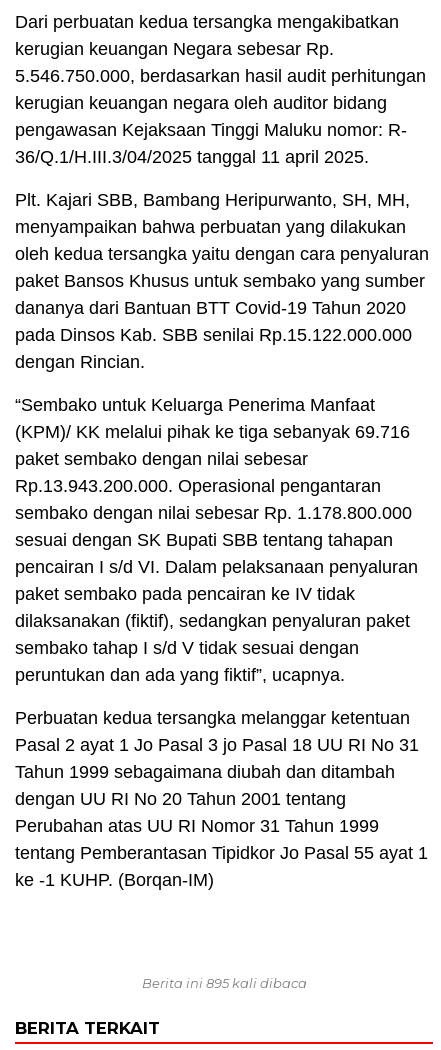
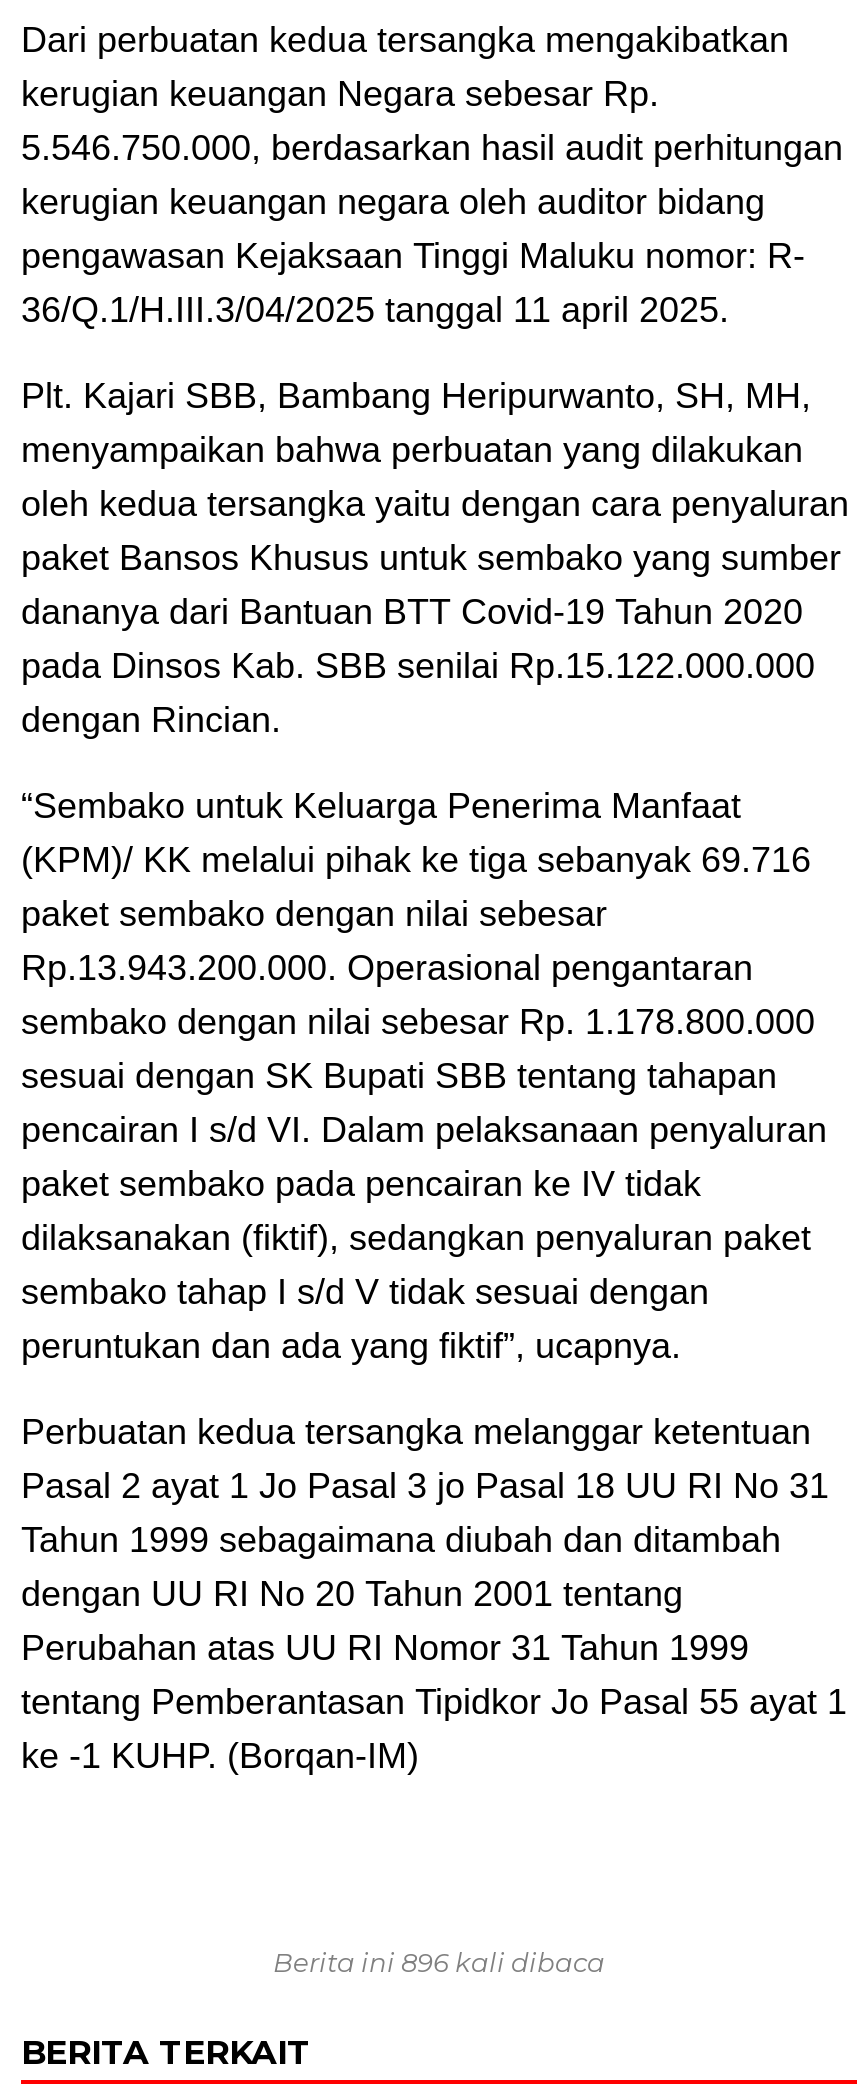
- Berita ini 895 kali dibaca
+ Berita ini 896 kali dibaca
